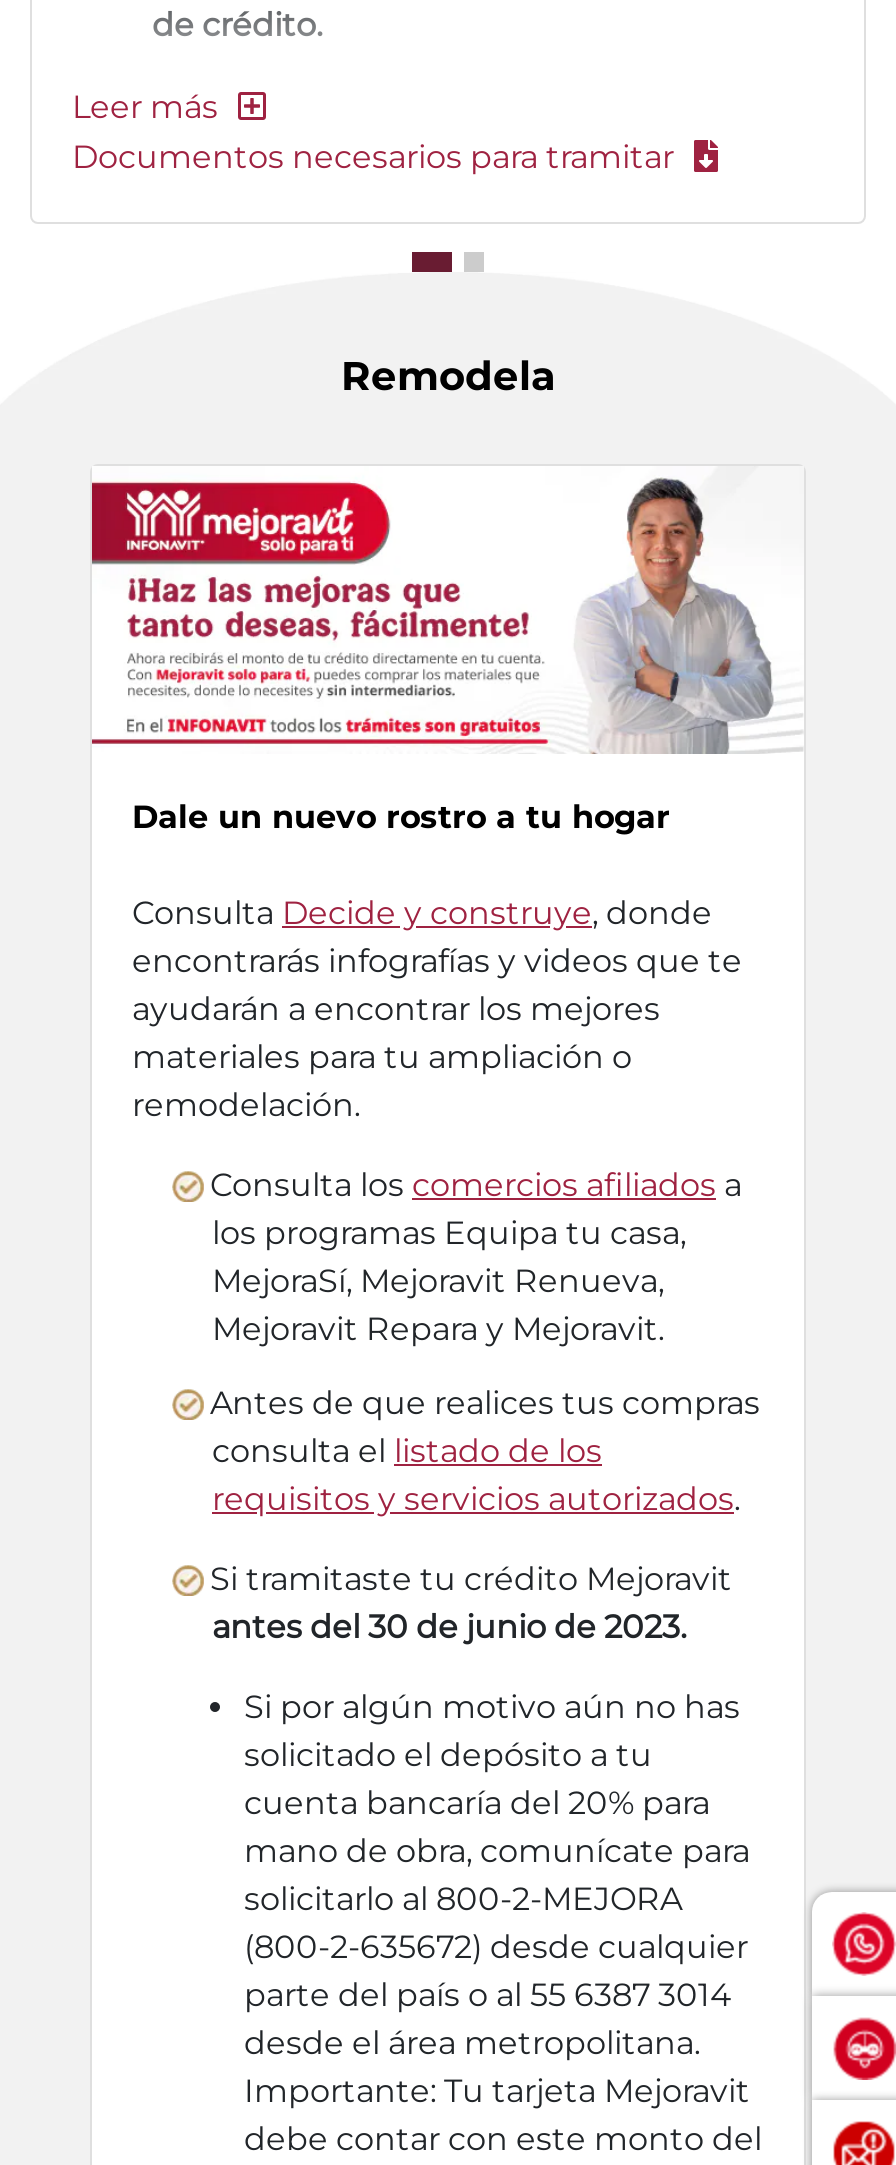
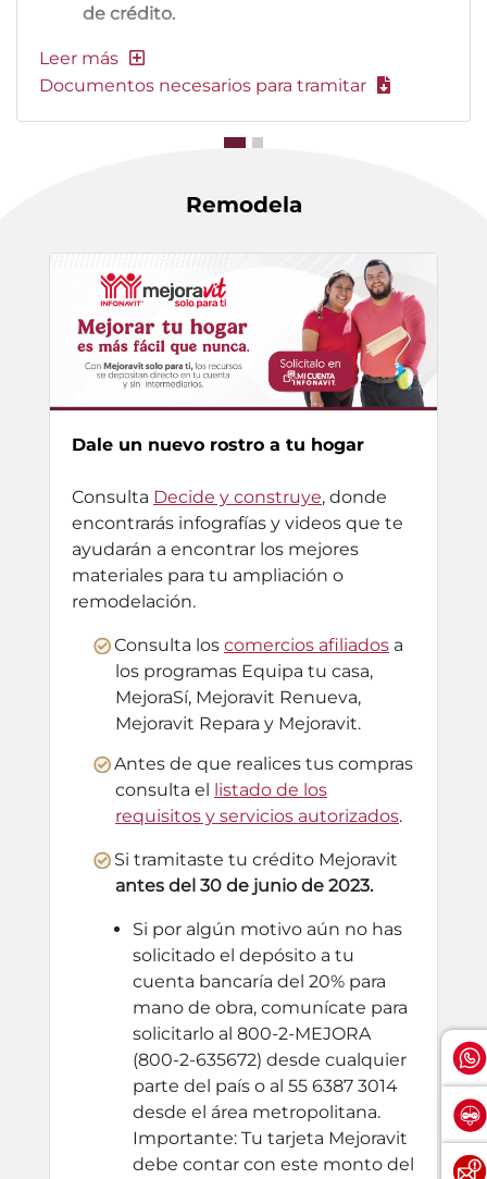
- [image]
+ [image]
